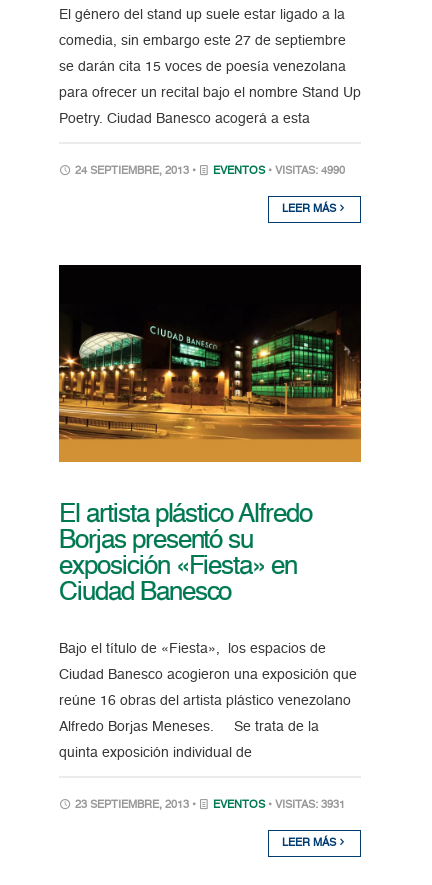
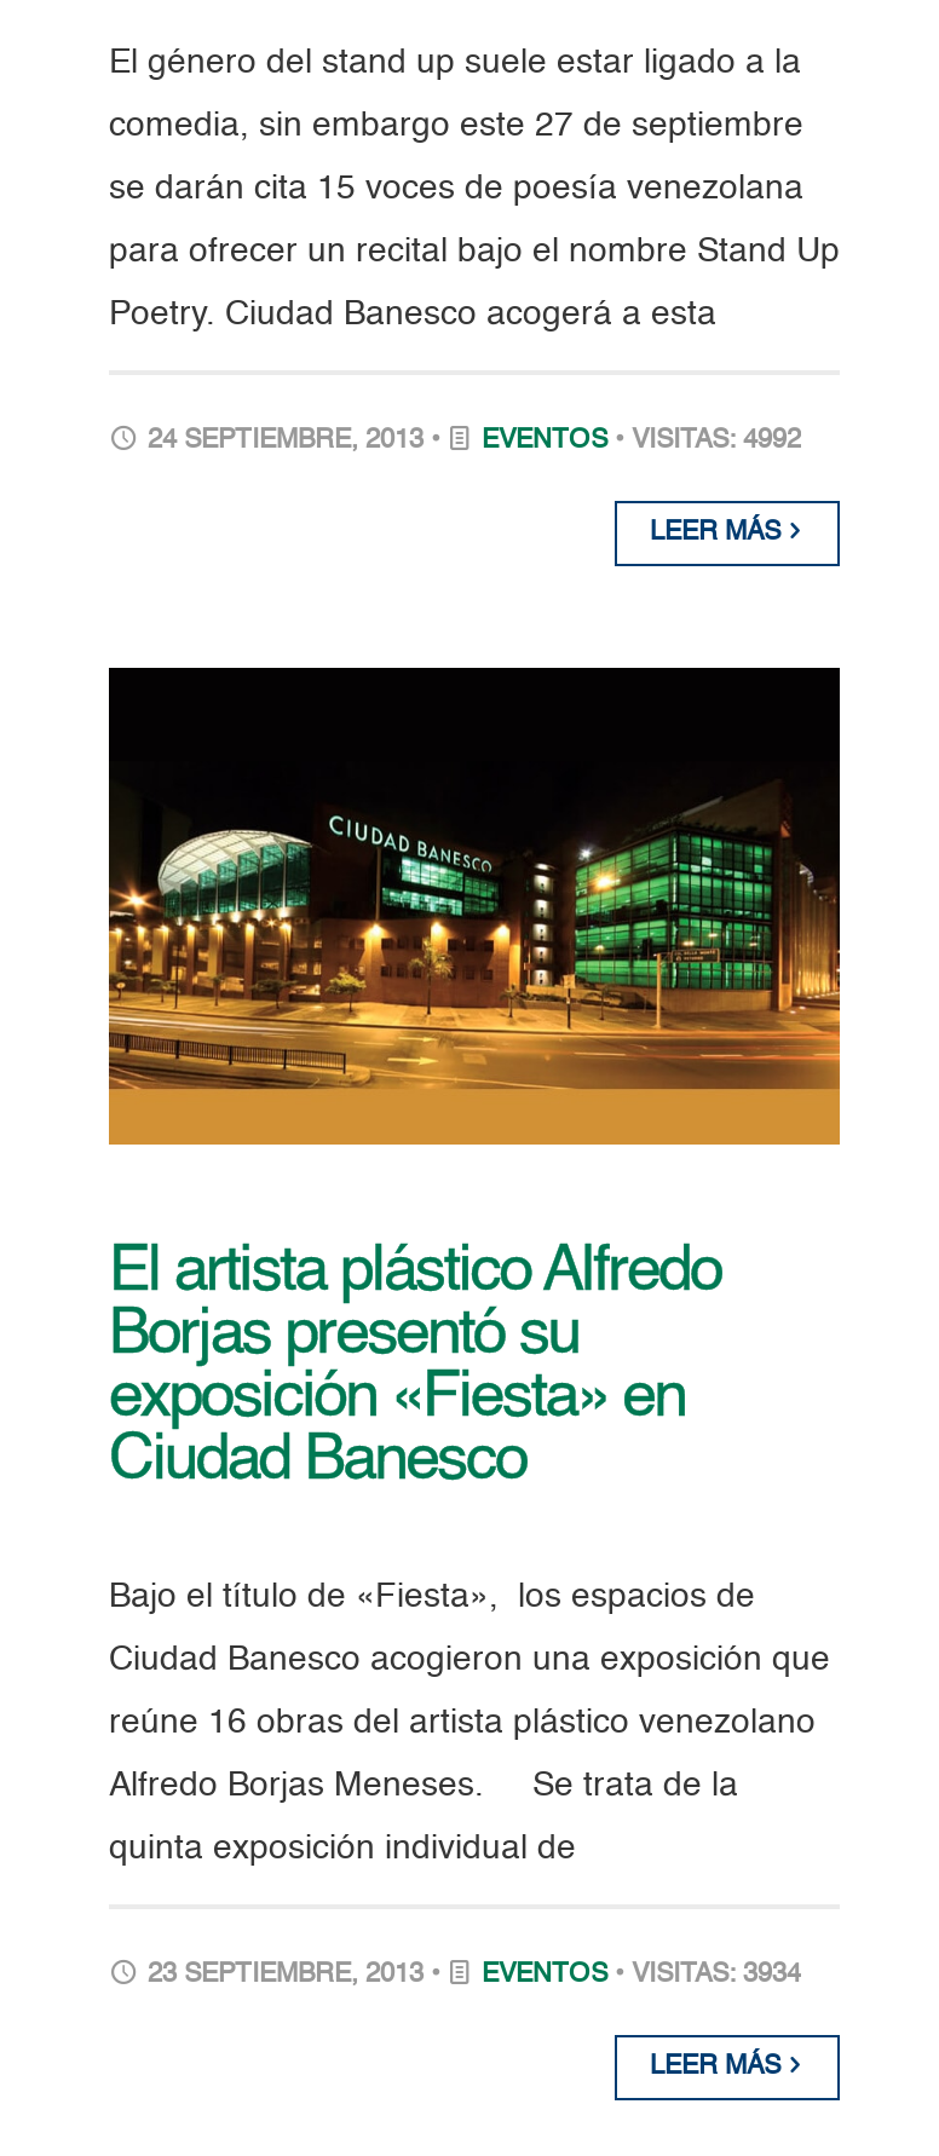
- EVENTOS • VISITAS: 4990
+ EVENTOS • VISITAS: 4992

- EVENTOS • VISITAS: 3931
+ EVENTOS • VISITAS: 3934
